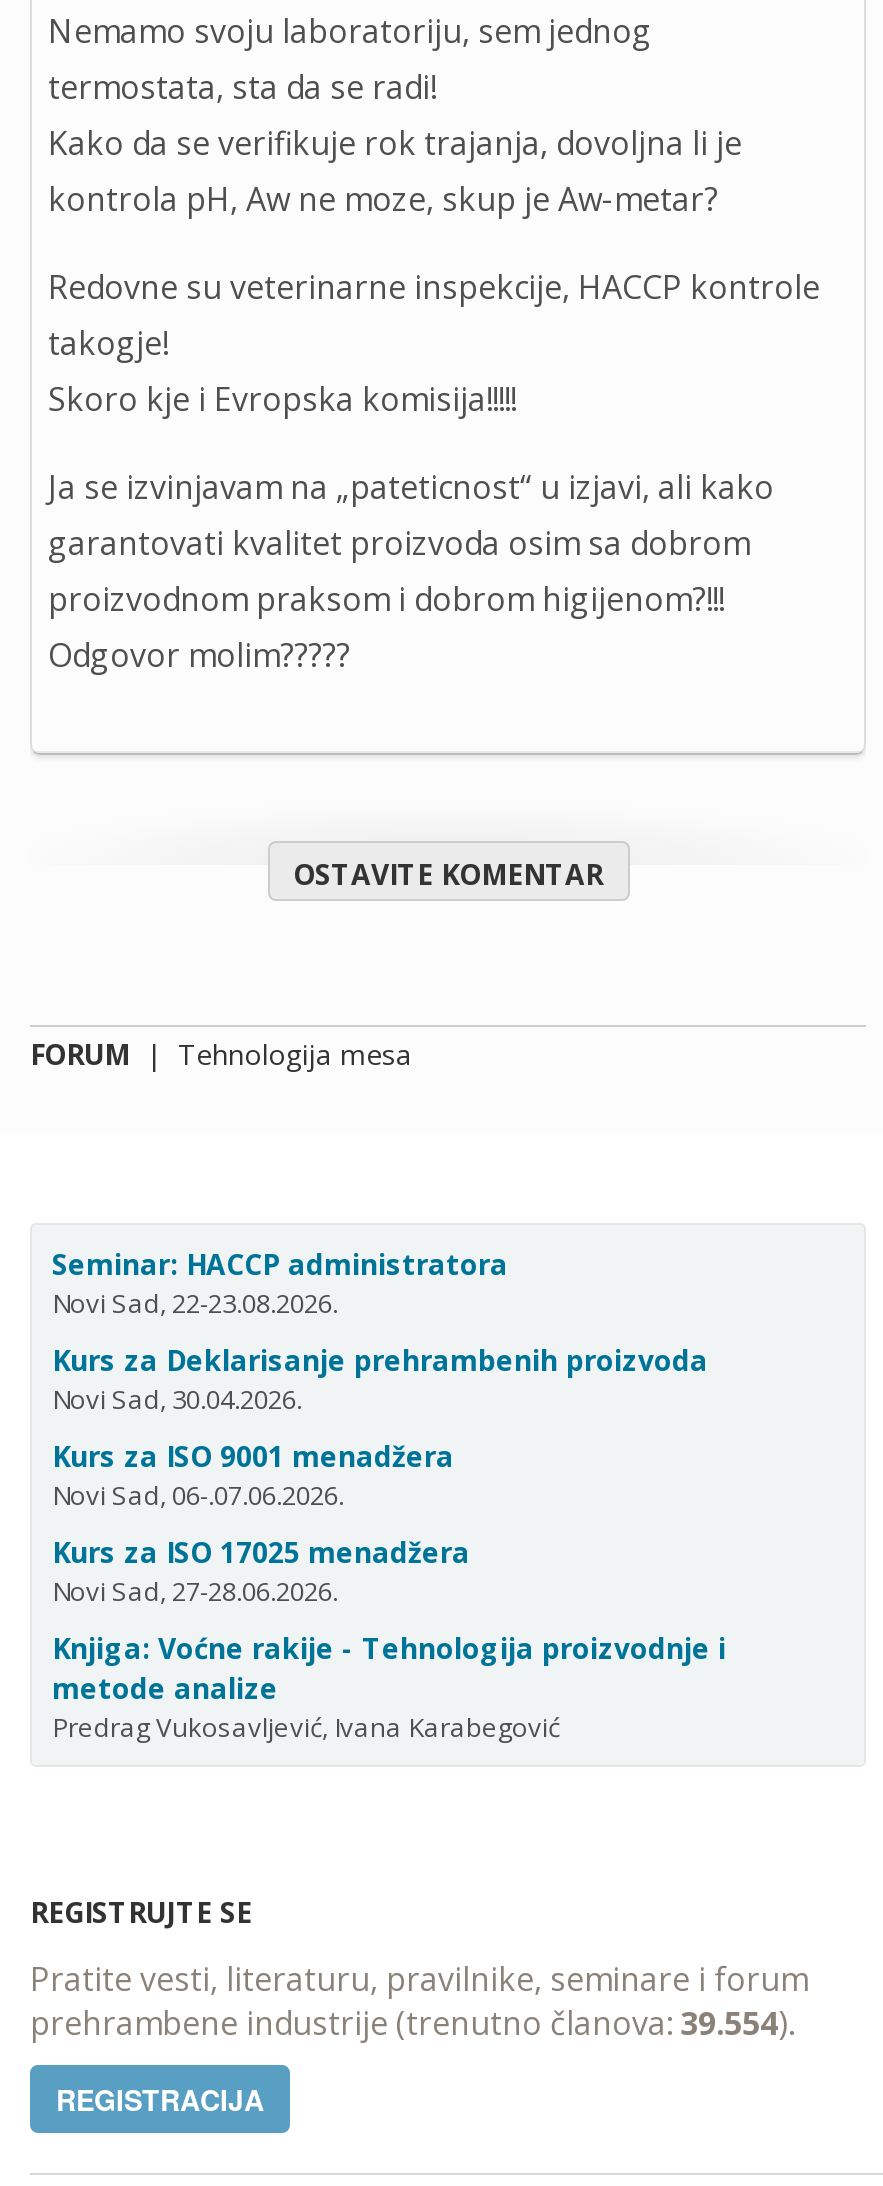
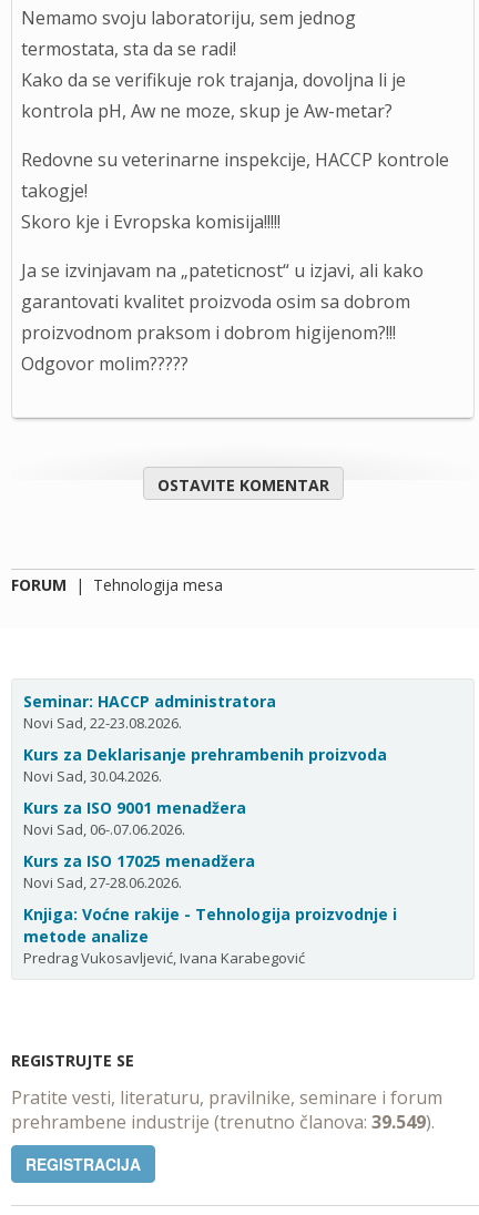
- prehrambene industrije (trenutno članova: 39.554).
+ prehrambene industrije (trenutno članova: 39.549).
